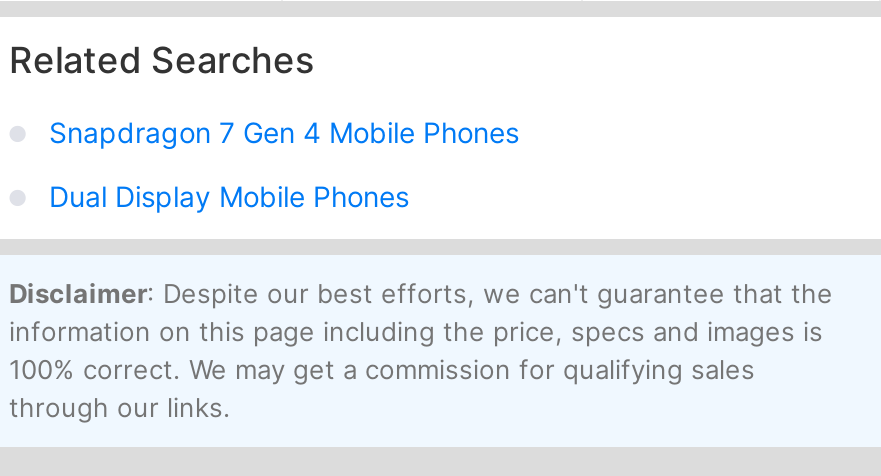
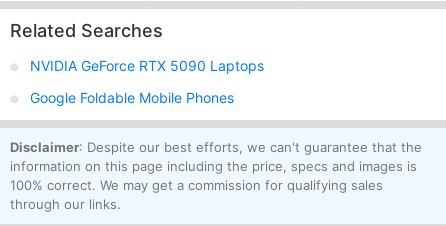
- Snapdragon 7 Gen 4 Mobile Phones
+ NVIDIA GeForce RTX 5090 Laptops

- Dual Display Mobile Phones
+ Google Foldable Mobile Phones
